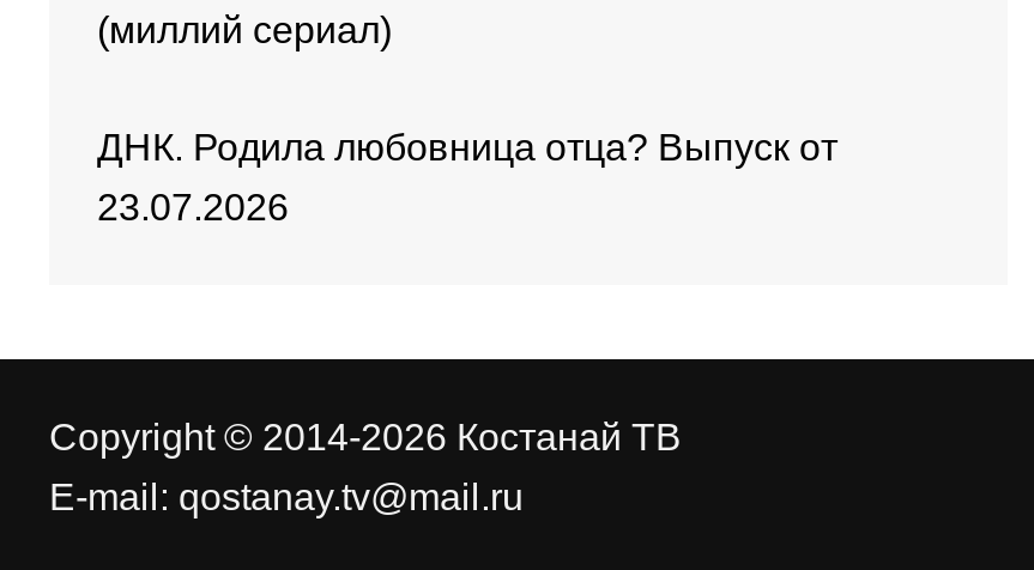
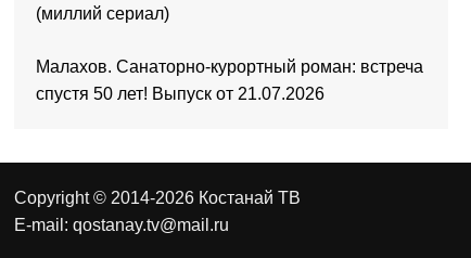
- ДНК. Родила любовница отца? Выпуск от
+ Малахов. Санаторно-курортный роман: встреча

- 23.07.2026
+ спустя 50 лет! Выпуск от 21.07.2026
